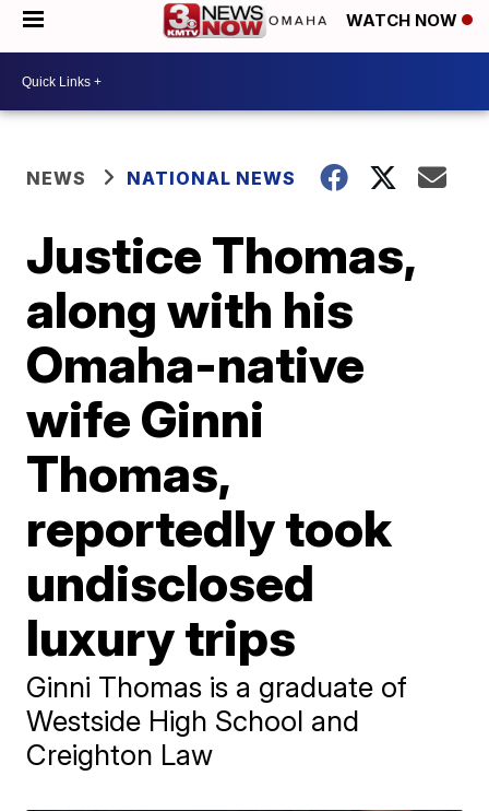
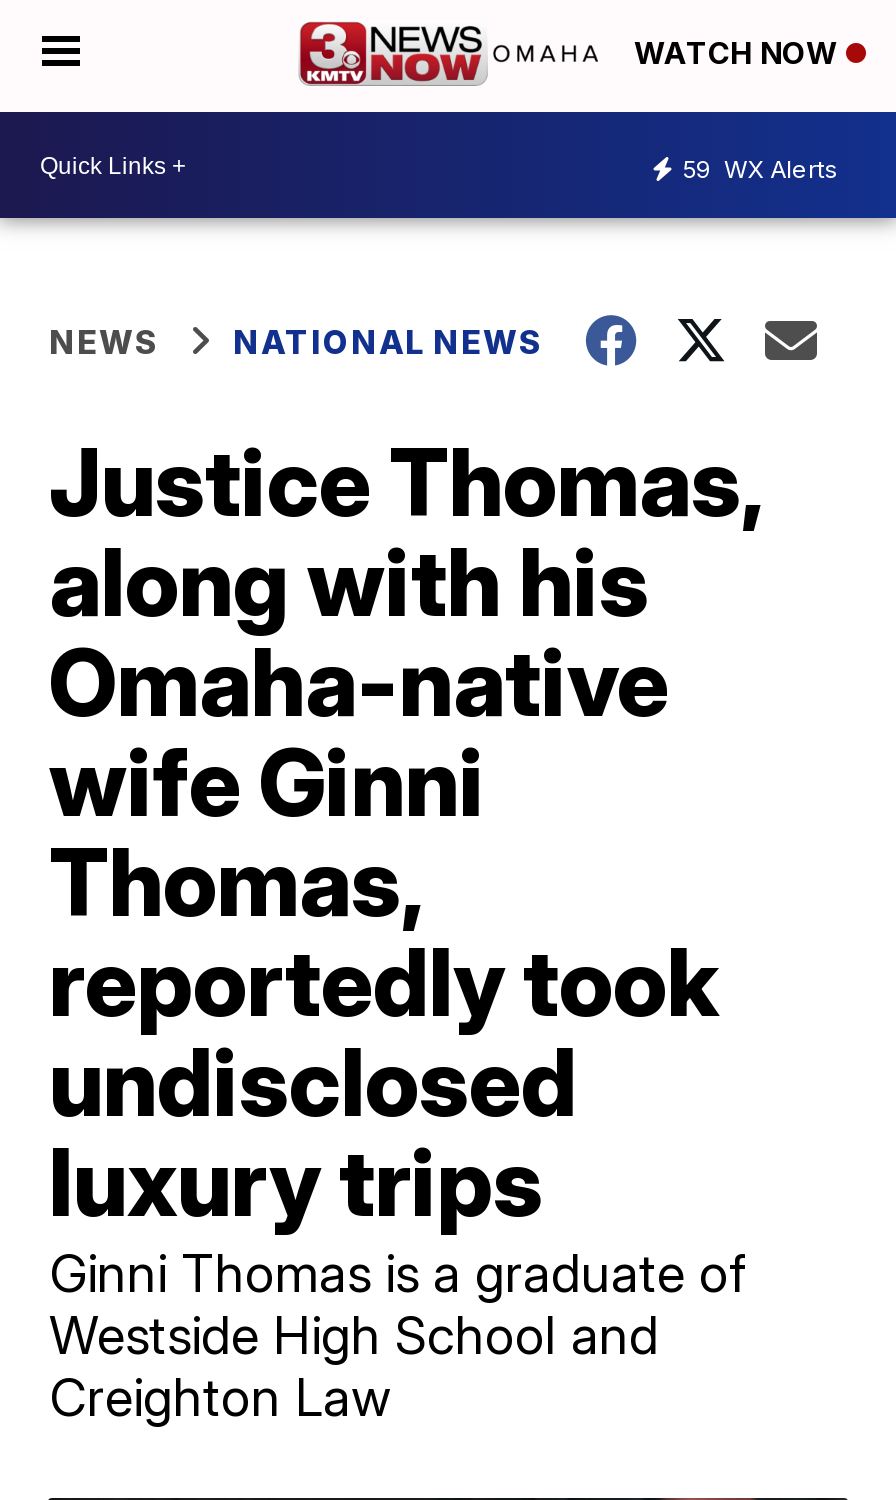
+ 59 WX Alerts
